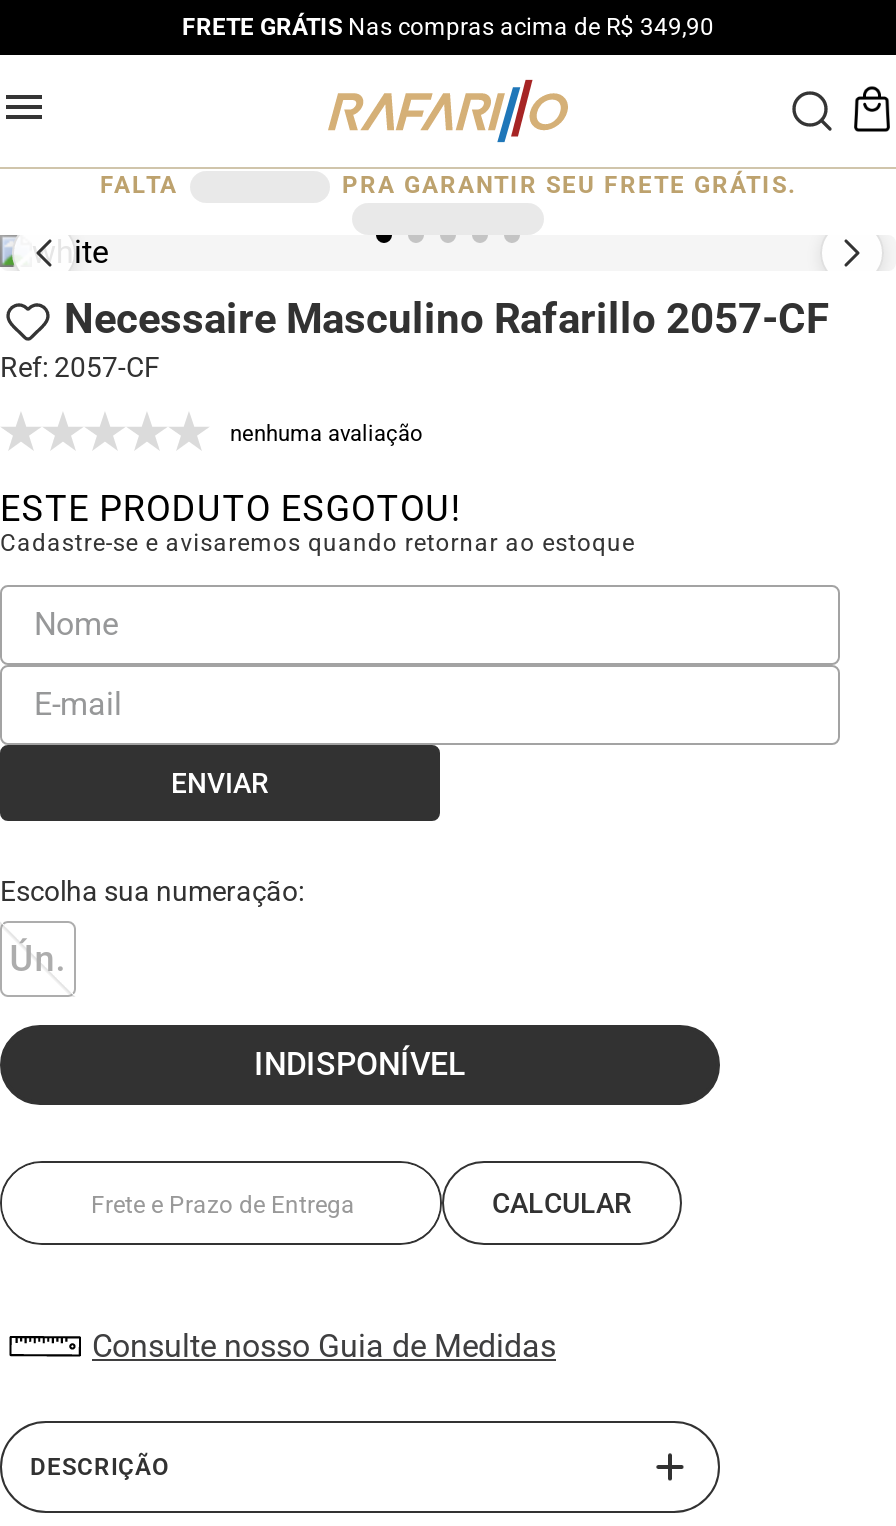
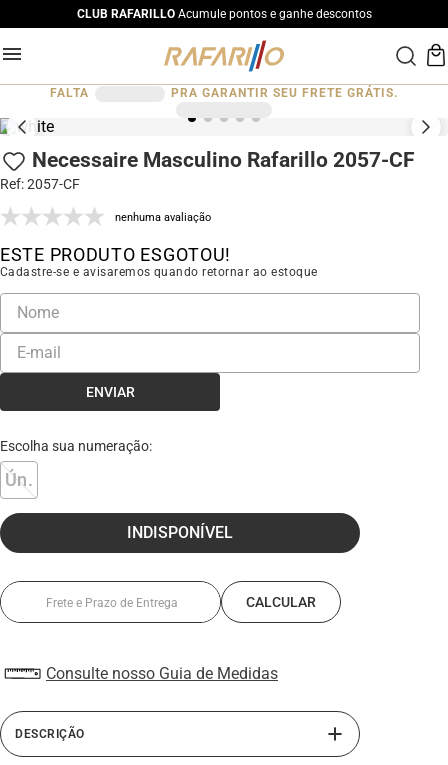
- FRETE GRÁTIS Nas compras acima de R$ 349,90
+ CLUB RAFARILLO Acumule pontos e ganhe descontos
